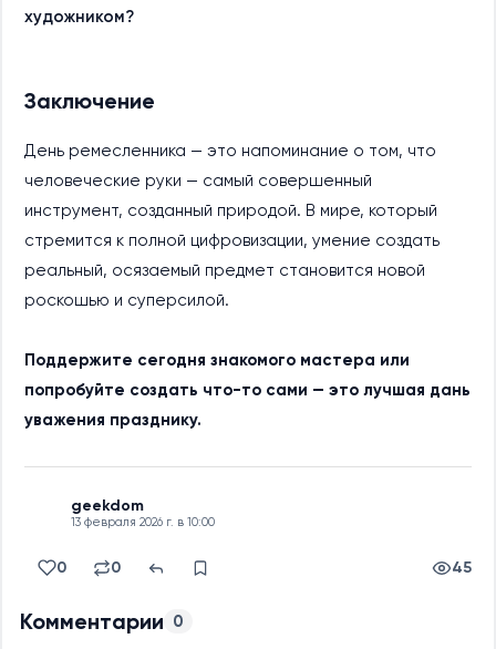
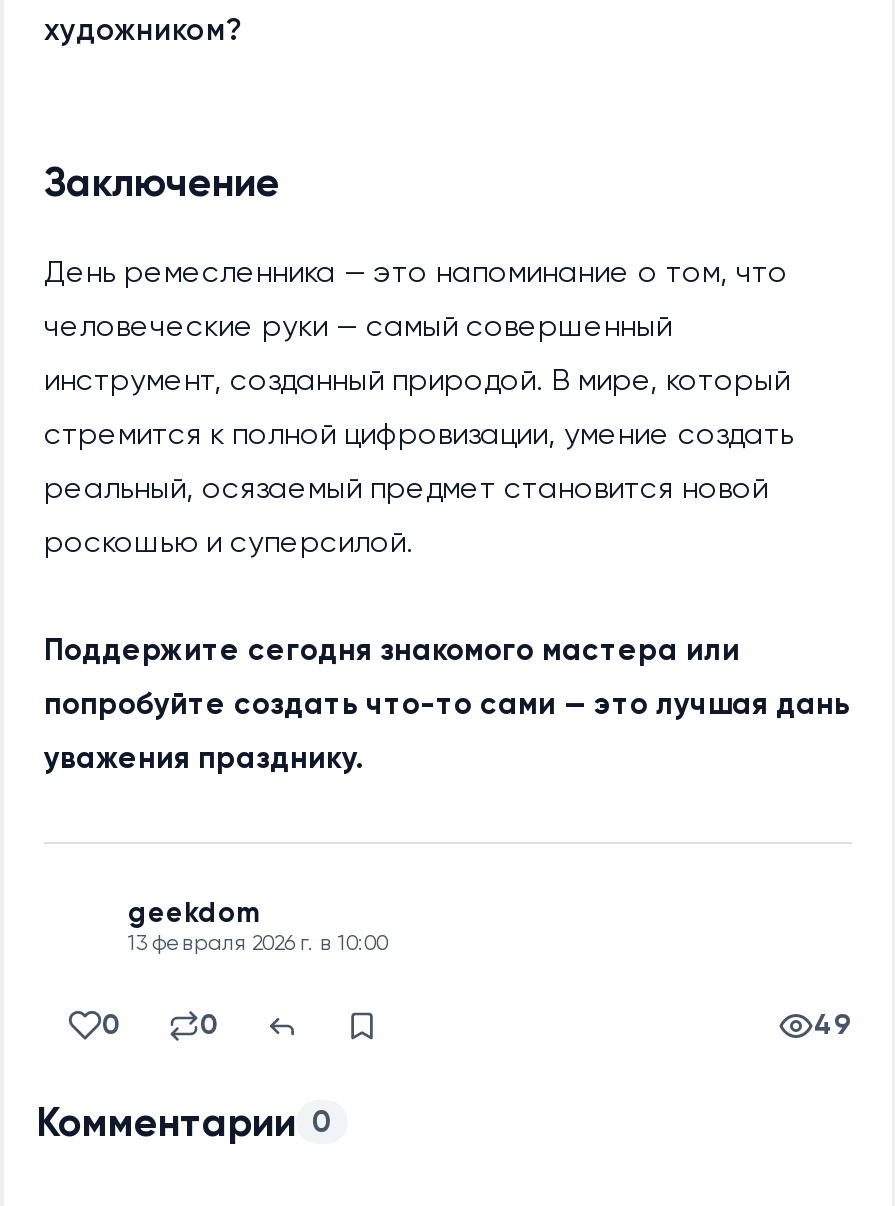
- 45
+ 49
